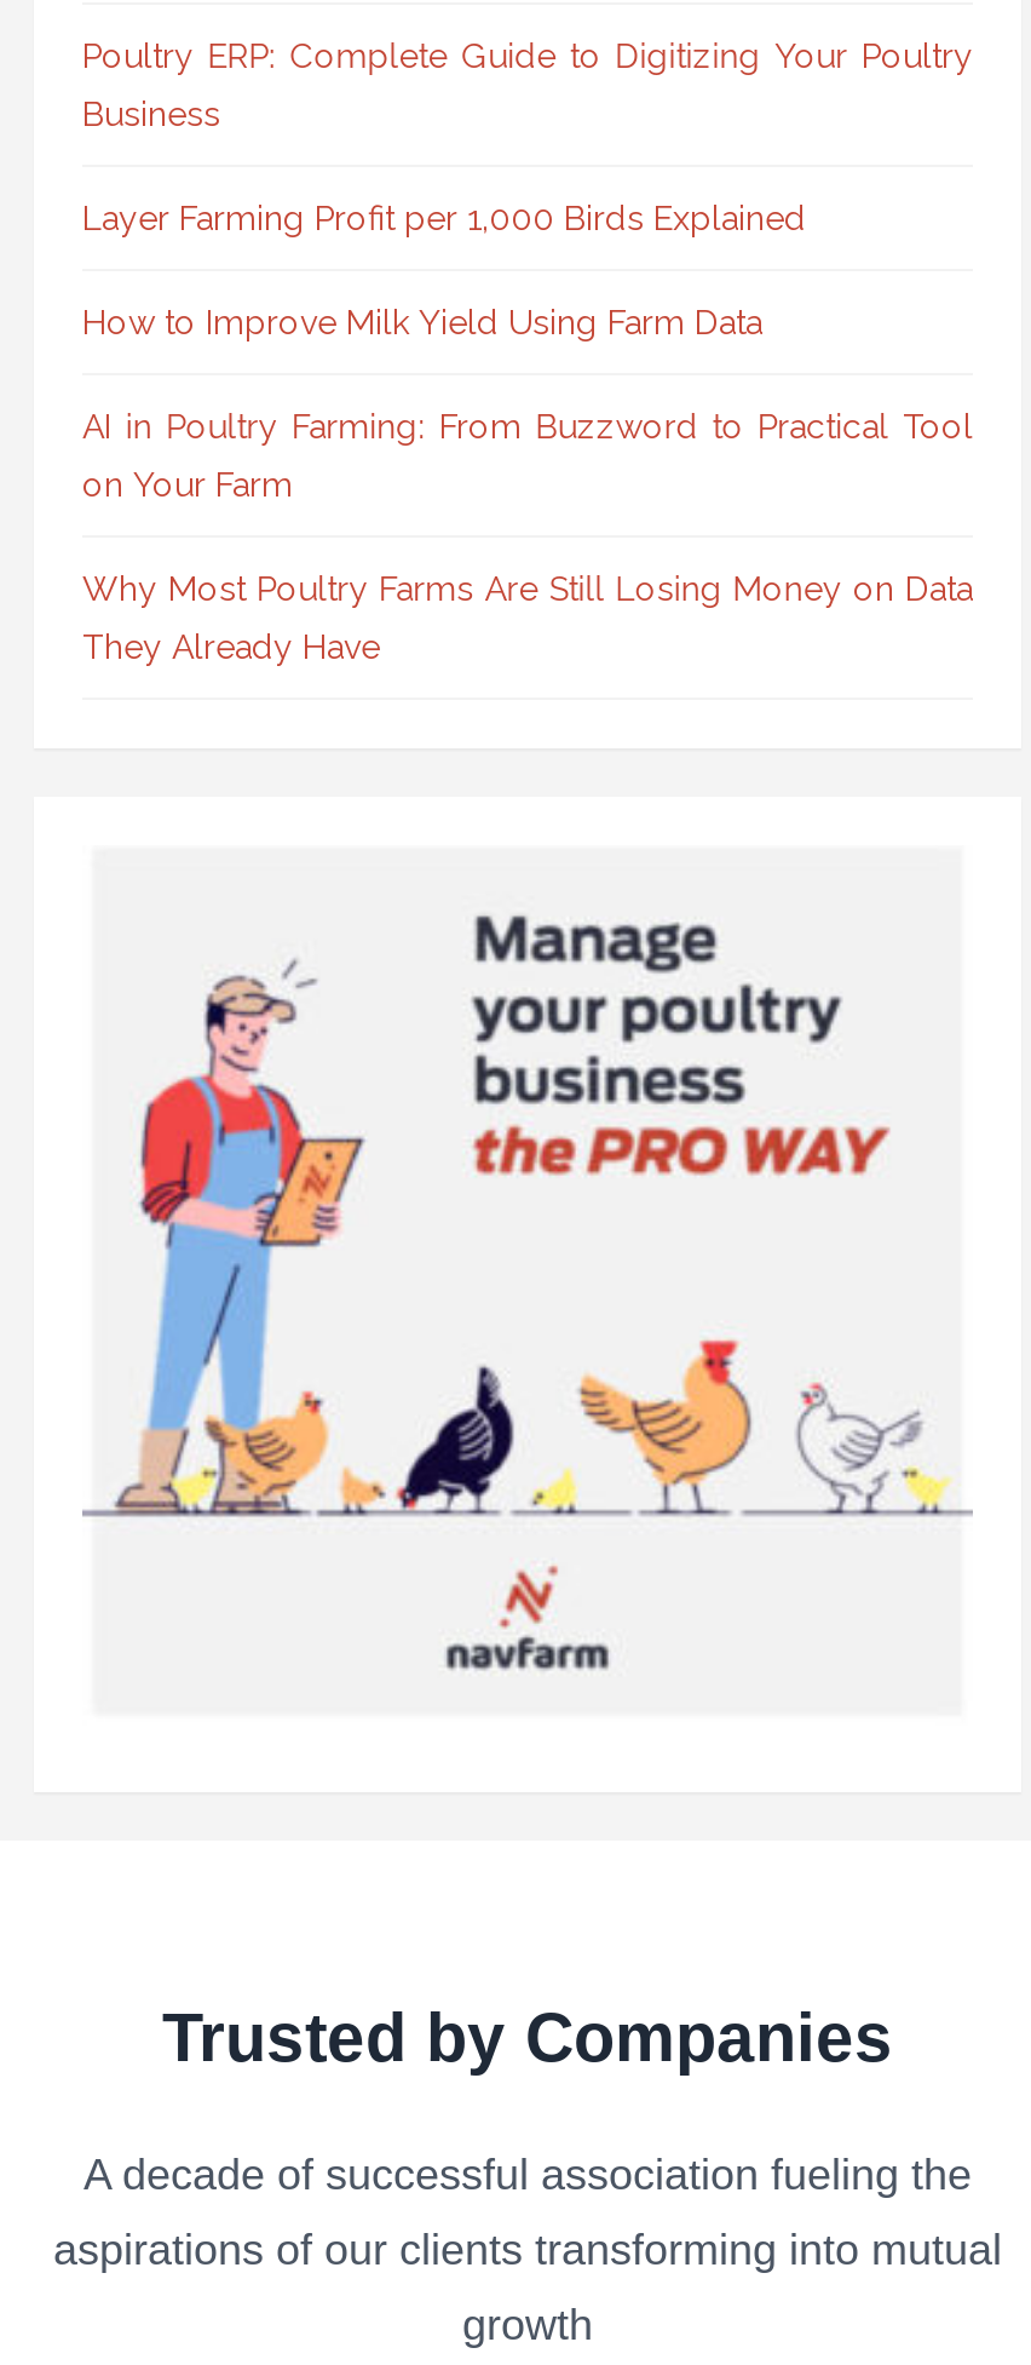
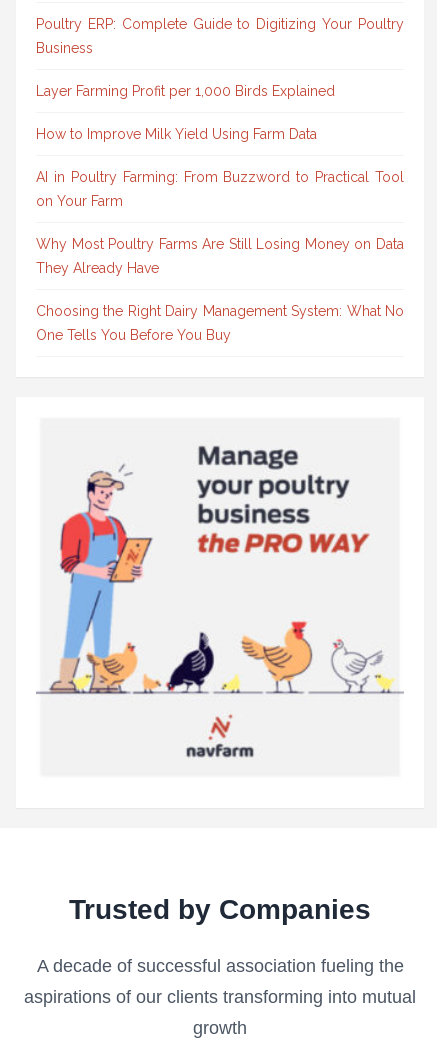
+ Choosing the Right Dairy Management System: What No
+ One Tells You Before You Buy
